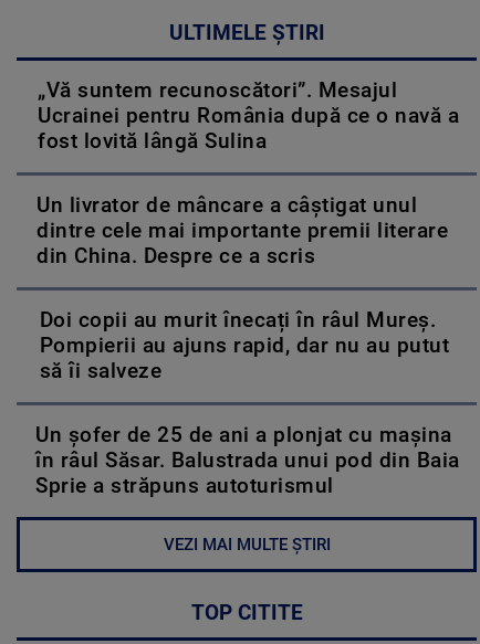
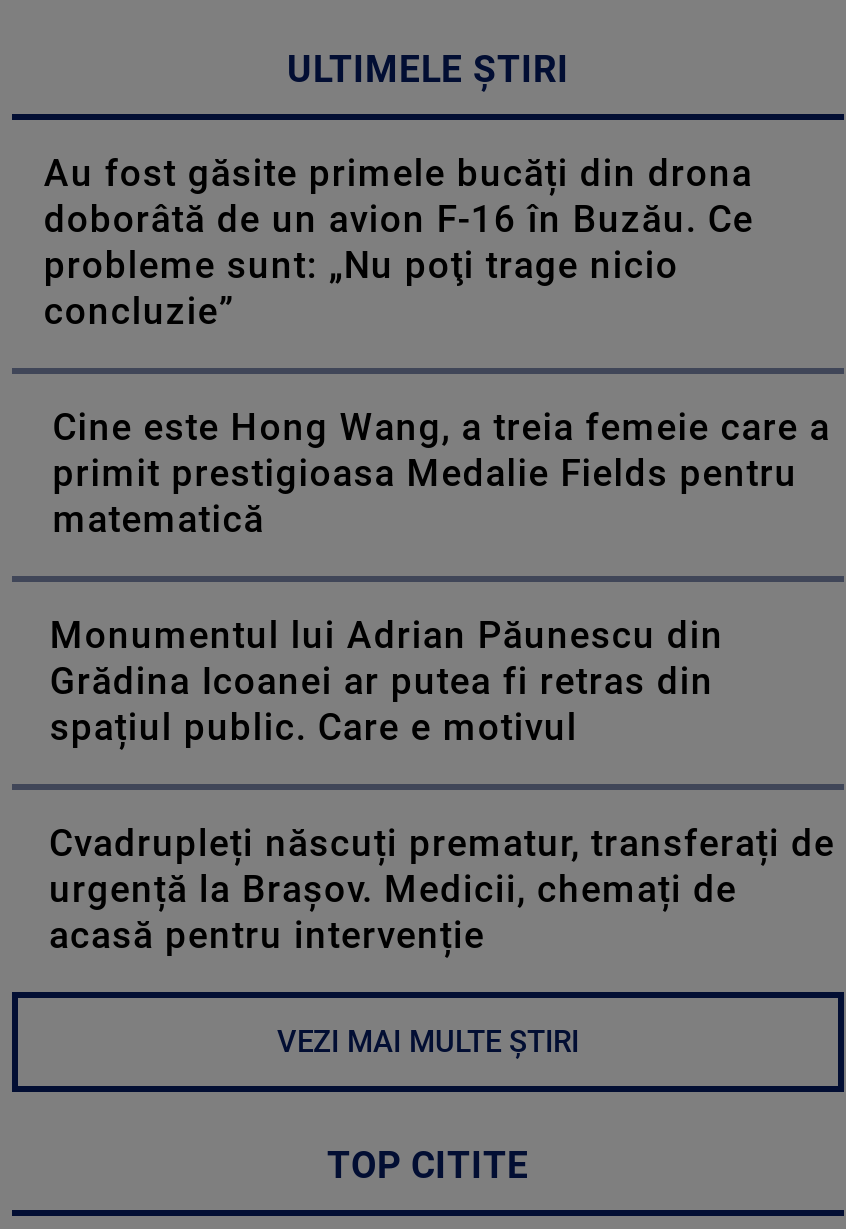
- „Vă suntem recunoscători”. Mesajul
- Ucrainei pentru România după ce o navă a
- fost lovită lângă Sulina
+ Au fost găsite primele bucăți din drona
+ doborâtă de un avion F-16 în Buzău. Ce
+ probleme sunt: „Nu poţi trage nicio
+ concluzie”

- Un livrator de mâncare a câștigat unul
- dintre cele mai importante premii literare
- din China. Despre ce a scris
+ Cine este Hong Wang, a treia femeie care a
+ primit prestigioasa Medalie Fields pentru
+ matematică

- Doi copii au murit înecați în râul Mureș.
- Pompierii au ajuns rapid, dar nu au putut
- să îi salveze
+ Monumentul lui Adrian Păunescu din
+ Grădina Icoanei ar putea fi retras din
+ spațiul public. Care e motivul

- Un șofer de 25 de ani a plonjat cu mașina
- în râul Săsar. Balustrada unui pod din Baia
- Sprie a străpuns autoturismul
+ Cvadrupleți născuți prematur, transferați de
+ urgență la Brașov. Medicii, chemați de
+ acasă pentru intervenție
